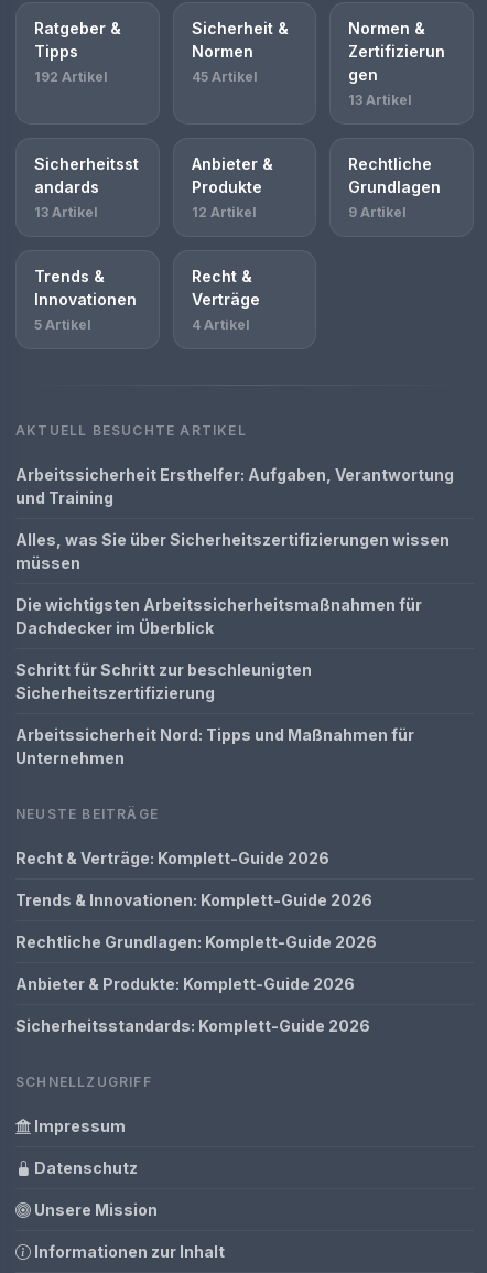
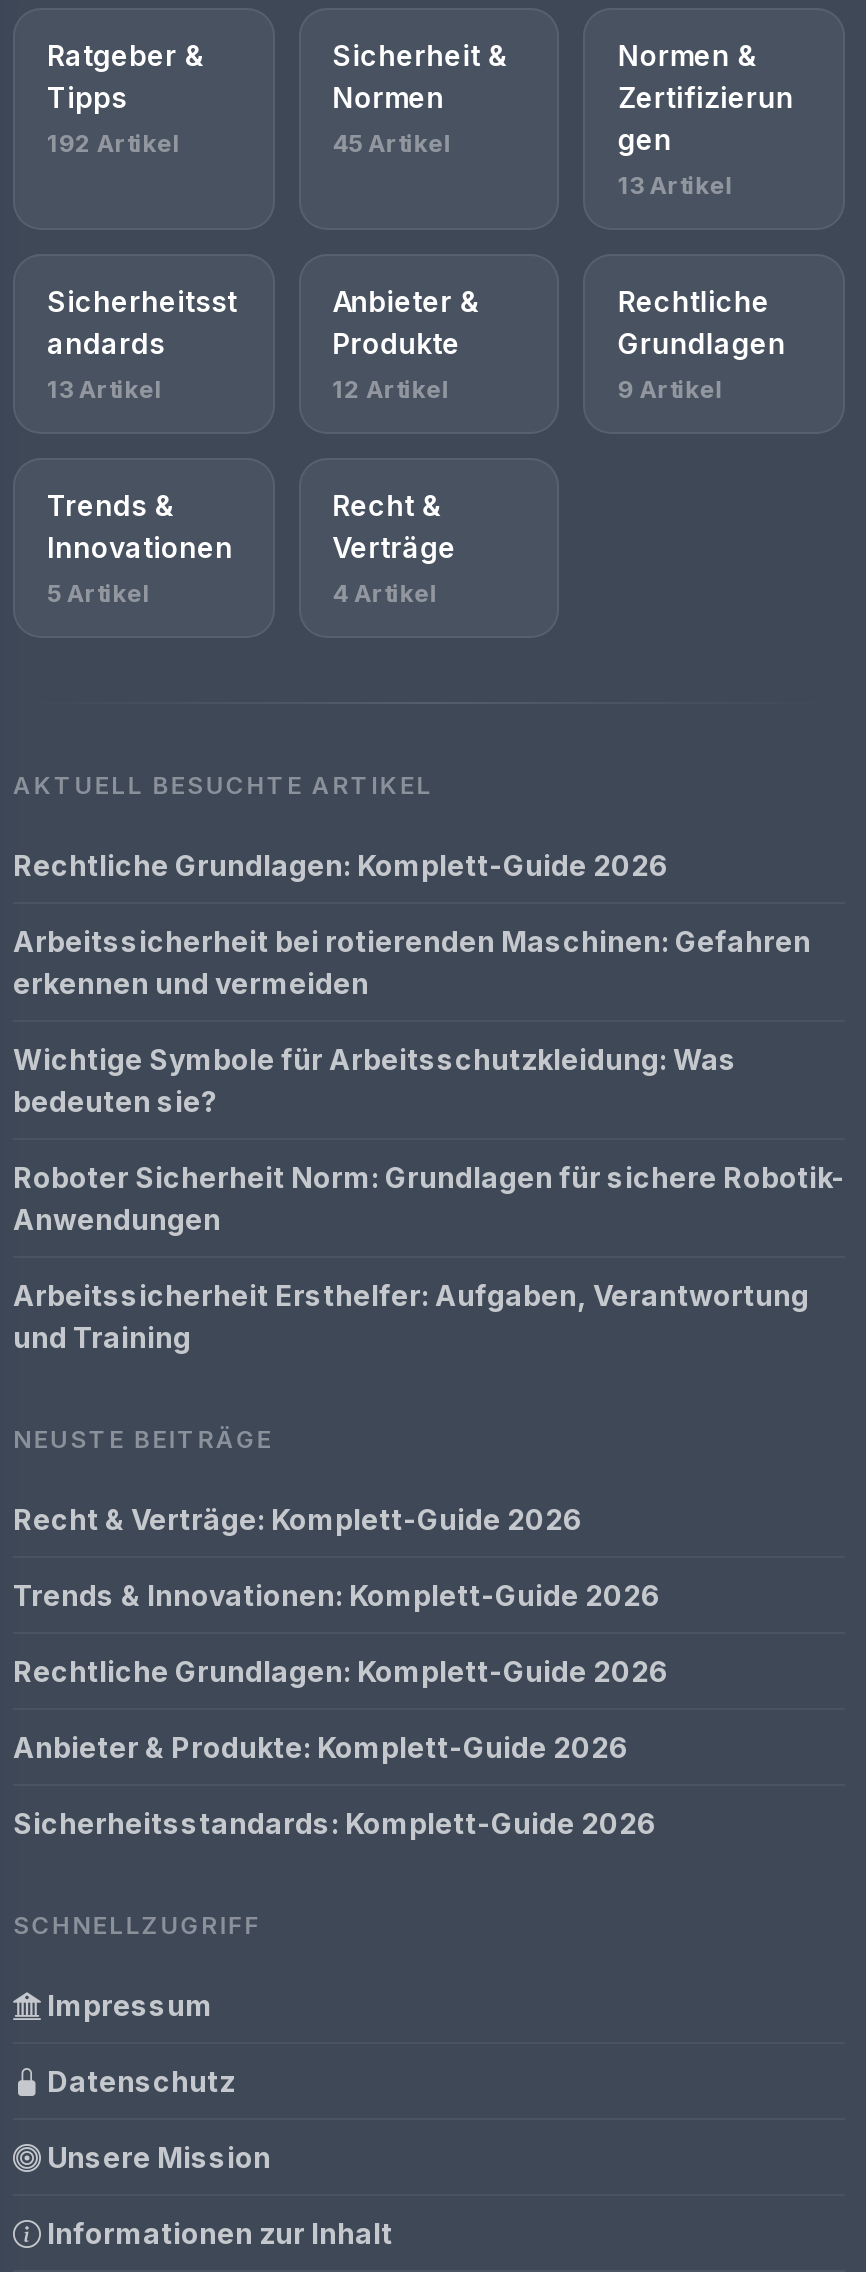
+ Rechtliche Grundlagen: Komplett-Guide 2026
+ Arbeitssicherheit bei rotierenden Maschinen: Gefahren
+ erkennen und vermeiden
+ Wichtige Symbole für Arbeitsschutzkleidung: Was
+ bedeuten sie?
+ Roboter Sicherheit Norm: Grundlagen für sichere Robotik-
+ Anwendungen

moved down: Arbeitssicherheit Ersthelfer: Aufgaben, Verantwortung | und Training

- Alles, was Sie über Sicherheitszertifizierungen wissen
- müssen
- Die wichtigsten Arbeitssicherheitsmaßnahmen für
- Dachdecker im Überblick
- Schritt für Schritt zur beschleunigten
- Sicherheitszertifizierung
- Arbeitssicherheit Nord: Tipps und Maßnahmen für
- Unternehmen
